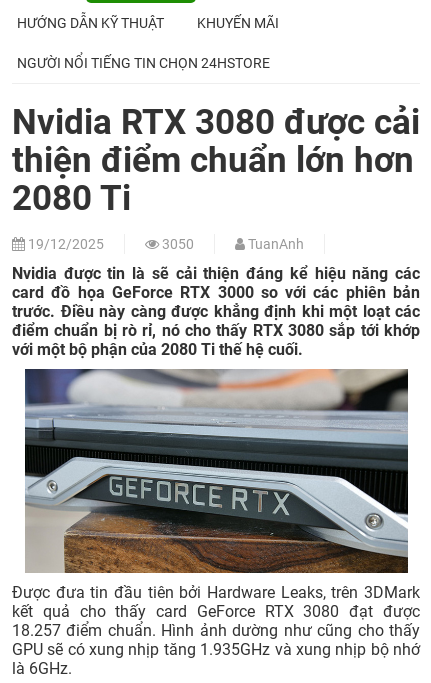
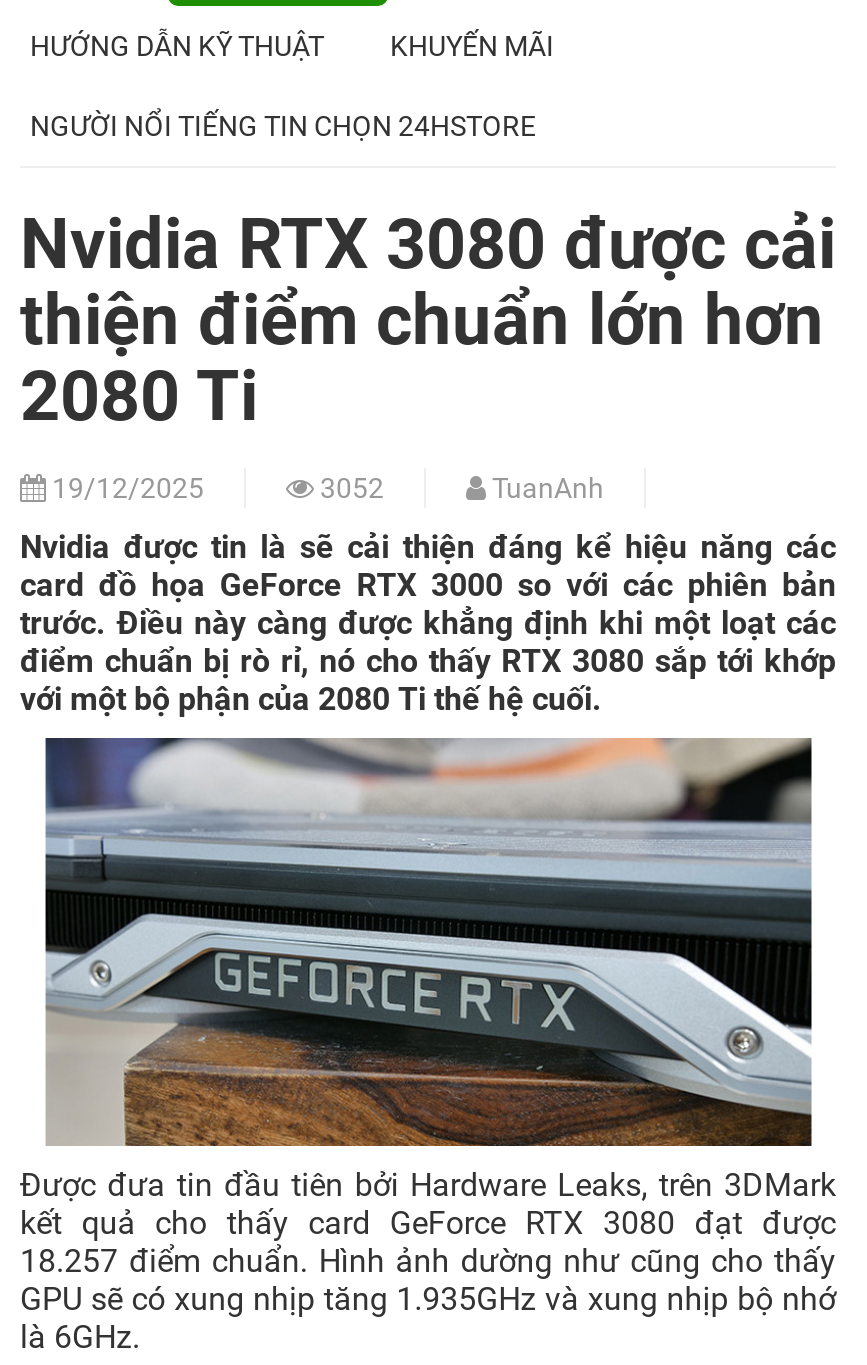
- 3050
+ 3052
